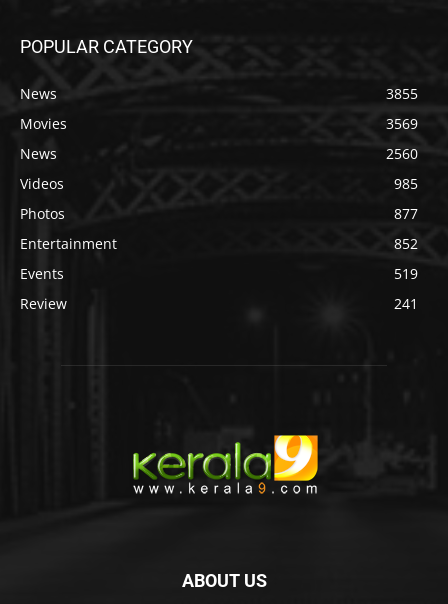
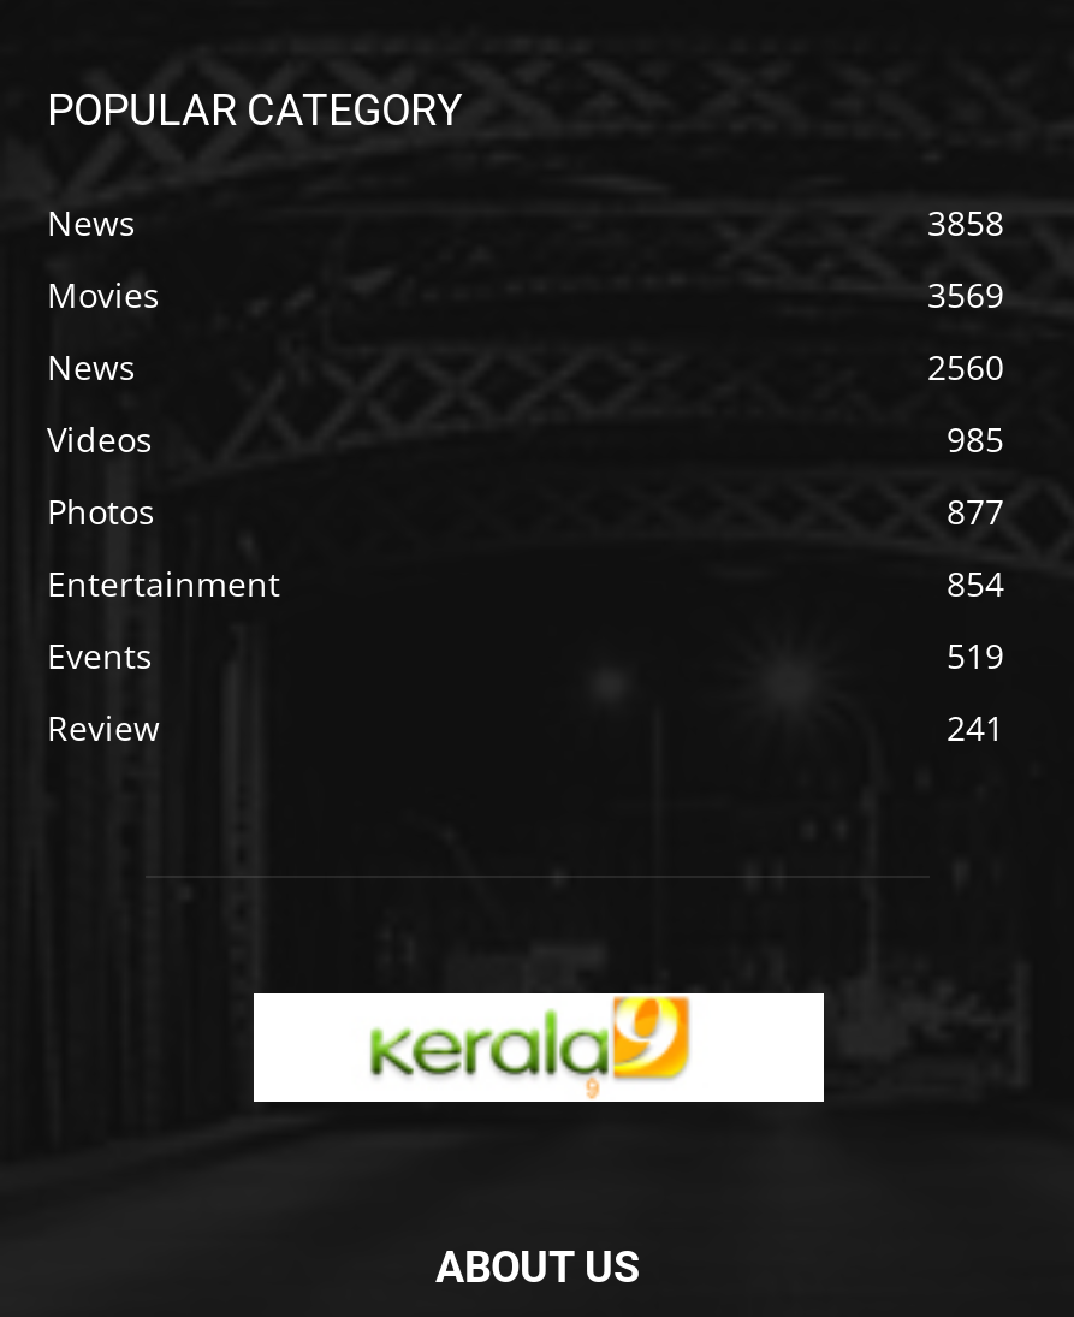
- 3855
+ 3858

- 852
+ 854

- [image]
+ [image]
